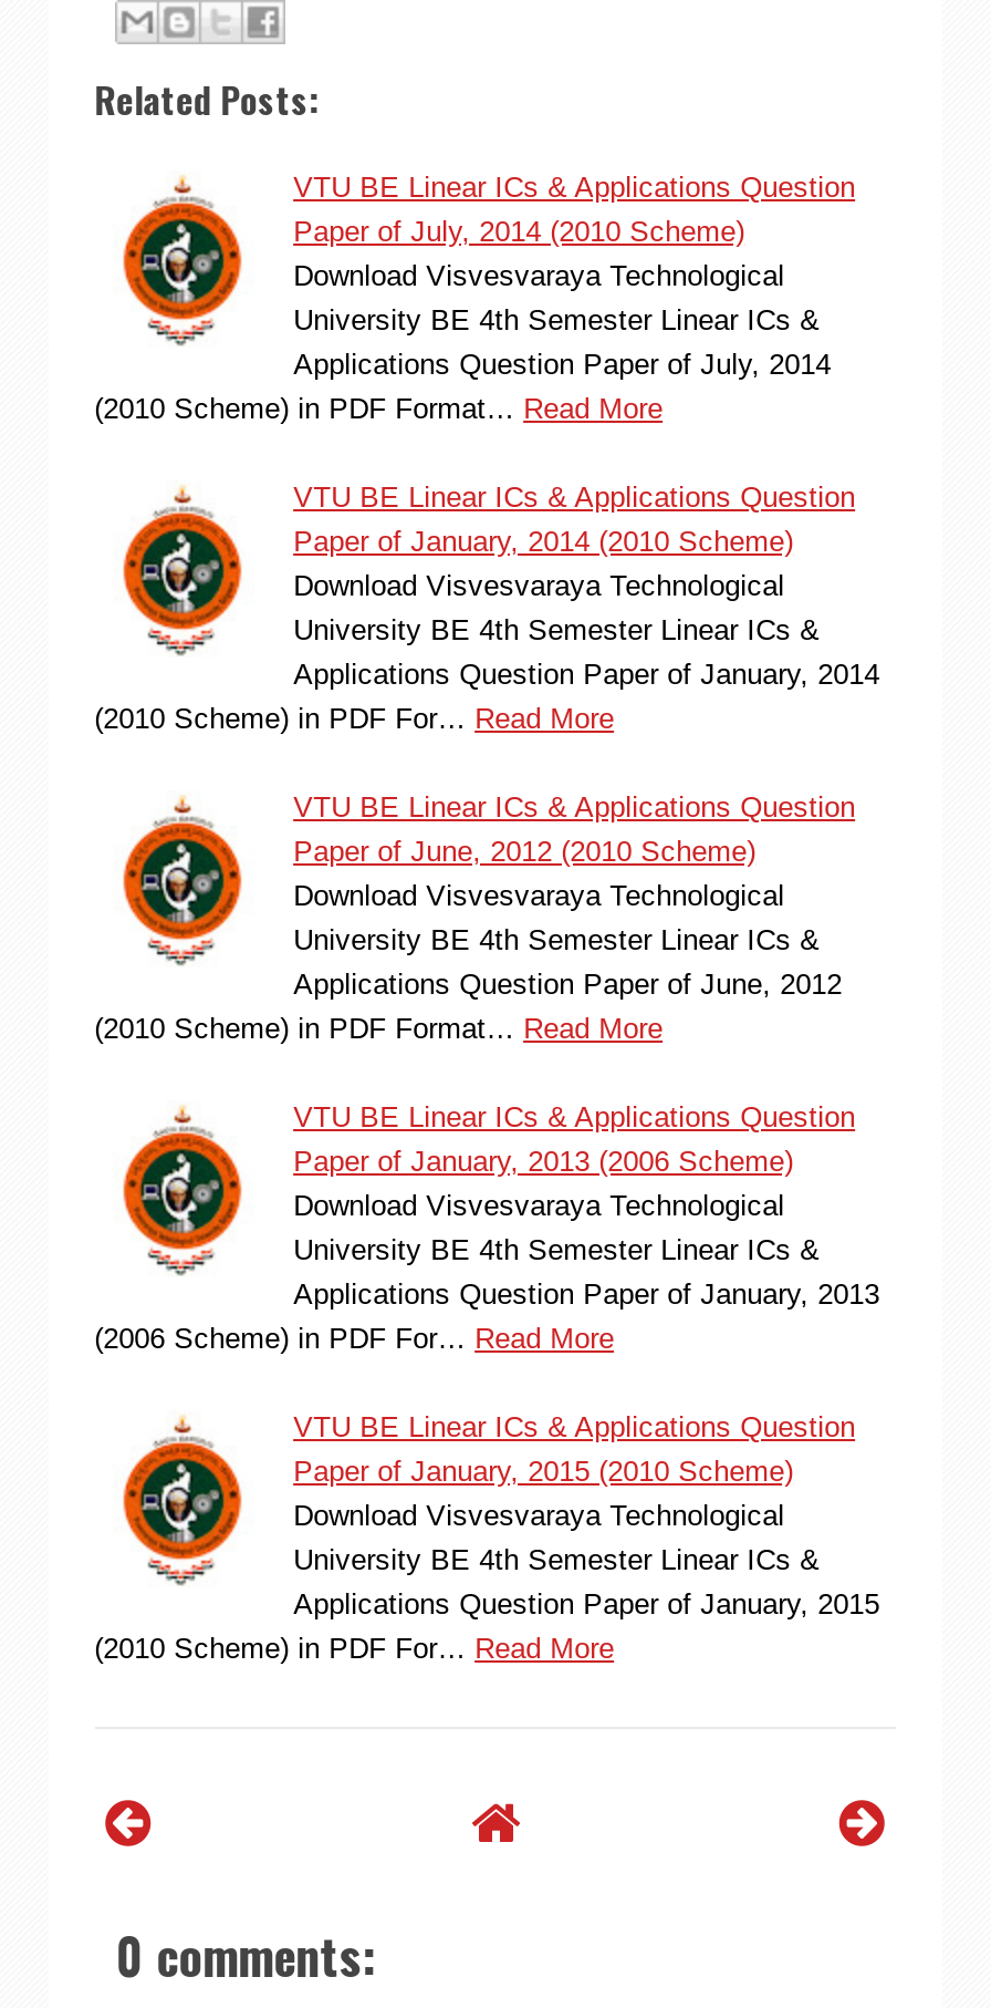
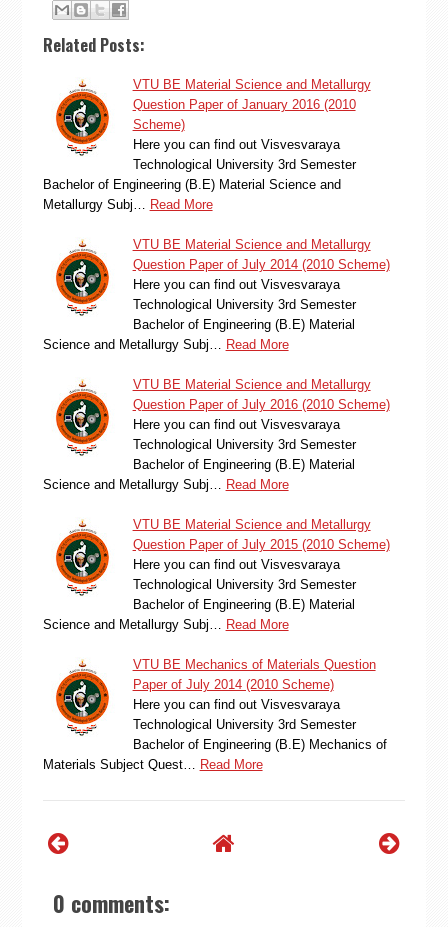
- VTU BE Linear ICs & Applications Question
- Paper of July, 2014 (2010 Scheme)
- Download Visvesvaraya Technological
- University BE 4th Semester Linear ICs &
- Applications Question Paper of July, 2014
- (2010 Scheme) in PDF Format… Read More
+ VTU BE Material Science and Metallurgy
+ Question Paper of January 2016 (2010
+ Scheme)
+ Here you can find out Visvesvaraya
+ Technological University 3rd Semester
+ Bachelor of Engineering (B.E) Material Science and
+ Metallurgy Subj… Read More

- VTU BE Linear ICs & Applications Question
- Paper of January, 2014 (2010 Scheme)
- Download Visvesvaraya Technological
- University BE 4th Semester Linear ICs &
- Applications Question Paper of January, 2014
- (2010 Scheme) in PDF For… Read More
+ VTU BE Material Science and Metallurgy
+ Question Paper of July 2014 (2010 Scheme)
+ Here you can find out Visvesvaraya
+ Technological University 3rd Semester
+ Bachelor of Engineering (B.E) Material
+ Science and Metallurgy Subj… Read More

- VTU BE Linear ICs & Applications Question
- Paper of June, 2012 (2010 Scheme)
- Download Visvesvaraya Technological
- University BE 4th Semester Linear ICs &
- Applications Question Paper of June, 2012
- (2010 Scheme) in PDF Format… Read More
+ VTU BE Material Science and Metallurgy
+ Question Paper of July 2016 (2010 Scheme)
+ Here you can find out Visvesvaraya
+ Technological University 3rd Semester
+ Bachelor of Engineering (B.E) Material
+ Science and Metallurgy Subj… Read More

- VTU BE Linear ICs & Applications Question
- Paper of January, 2013 (2006 Scheme)
- Download Visvesvaraya Technological
- University BE 4th Semester Linear ICs &
- Applications Question Paper of January, 2013
- (2006 Scheme) in PDF For… Read More
+ VTU BE Material Science and Metallurgy
+ Question Paper of July 2015 (2010 Scheme)
+ Here you can find out Visvesvaraya
+ Technological University 3rd Semester
+ Bachelor of Engineering (B.E) Material
+ Science and Metallurgy Subj… Read More

- VTU BE Linear ICs & Applications Question
- Paper of January, 2015 (2010 Scheme)
- Download Visvesvaraya Technological
- University BE 4th Semester Linear ICs &
- Applications Question Paper of January, 2015
- (2010 Scheme) in PDF For… Read More
+ VTU BE Mechanics of Materials Question
+ Paper of July 2014 (2010 Scheme)
+ Here you can find out Visvesvaraya
+ Technological University 3rd Semester
+ Bachelor of Engineering (B.E) Mechanics of
+ Materials Subject Quest… Read More
